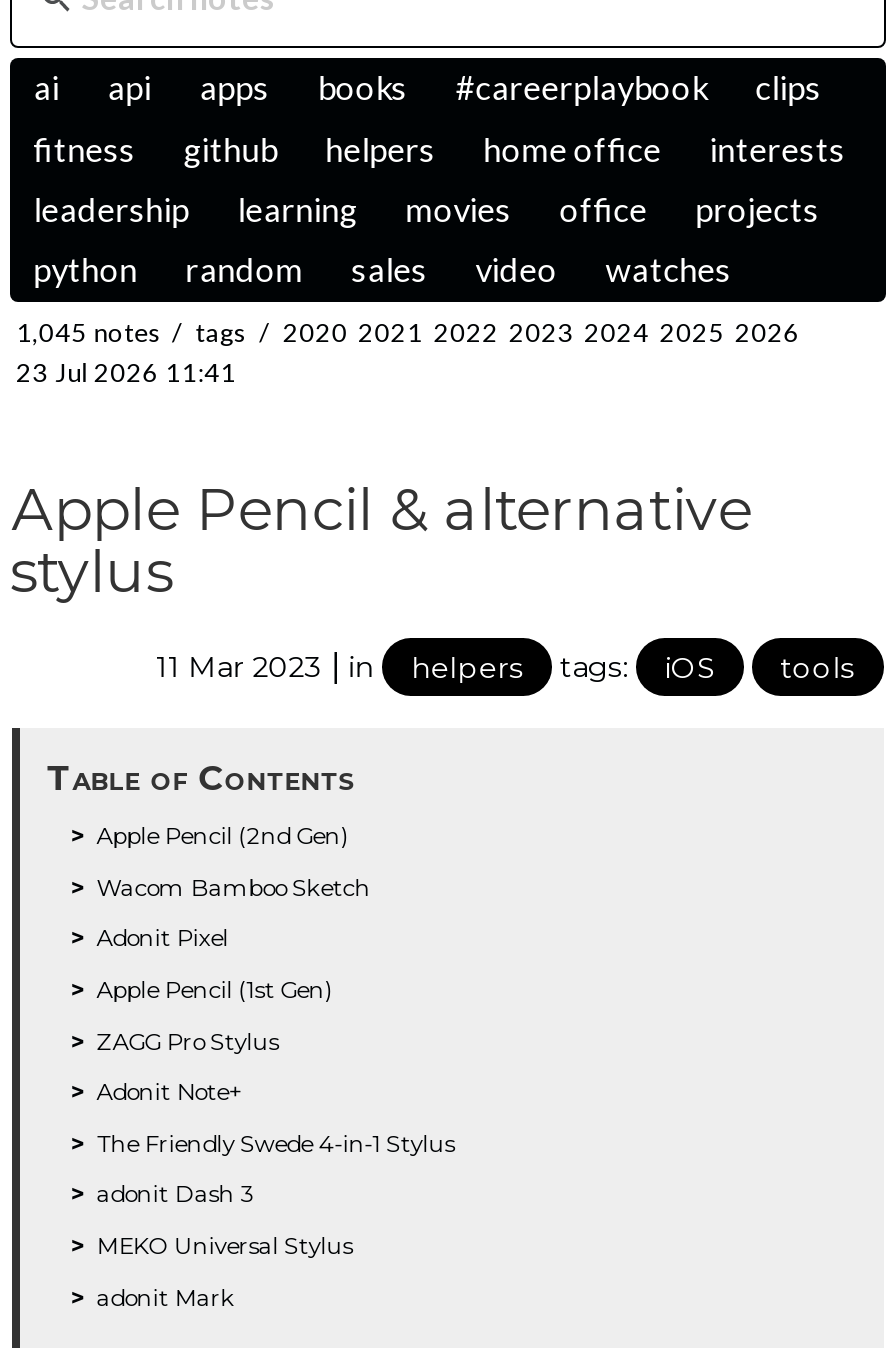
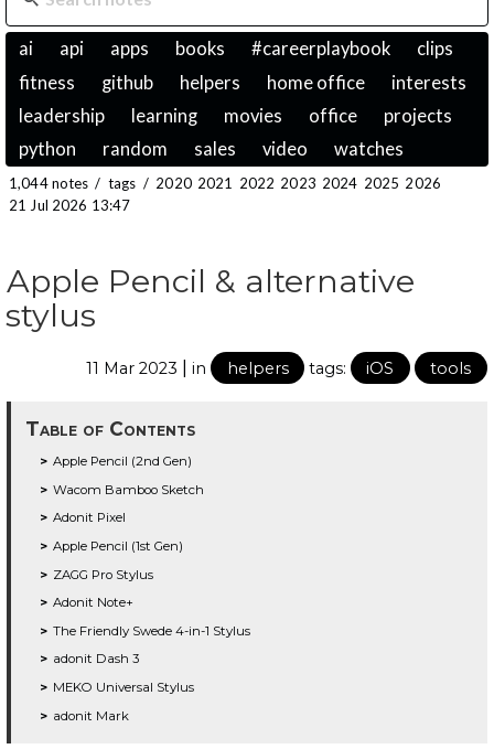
- 1,045 notes / tags / 2020 2021 2022 2023 2024 2025 2026
+ 1,044 notes / tags / 2020 2021 2022 2023 2024 2025 2026

- 23 Jul 2026 11:41
+ 21 Jul 2026 13:47
